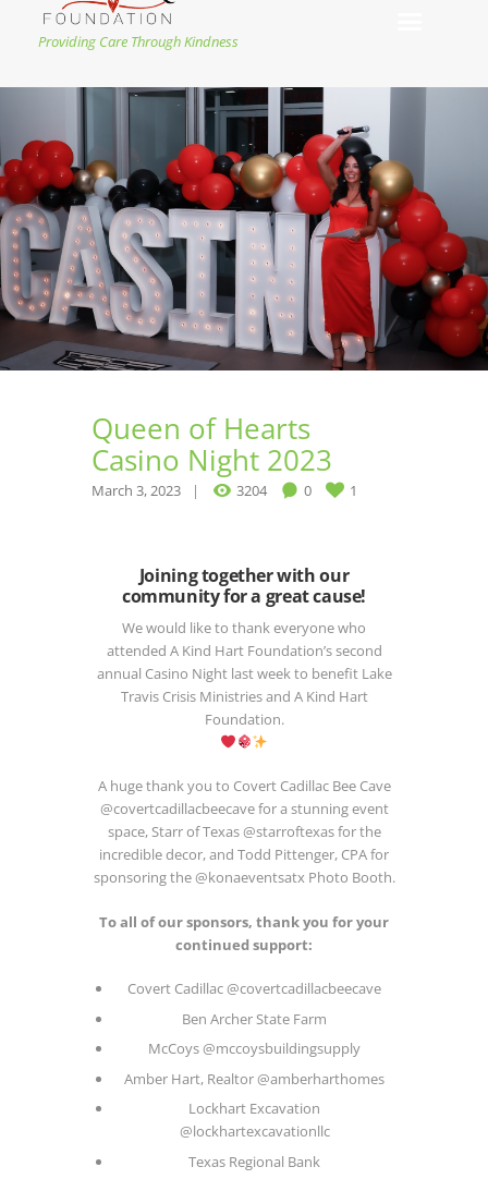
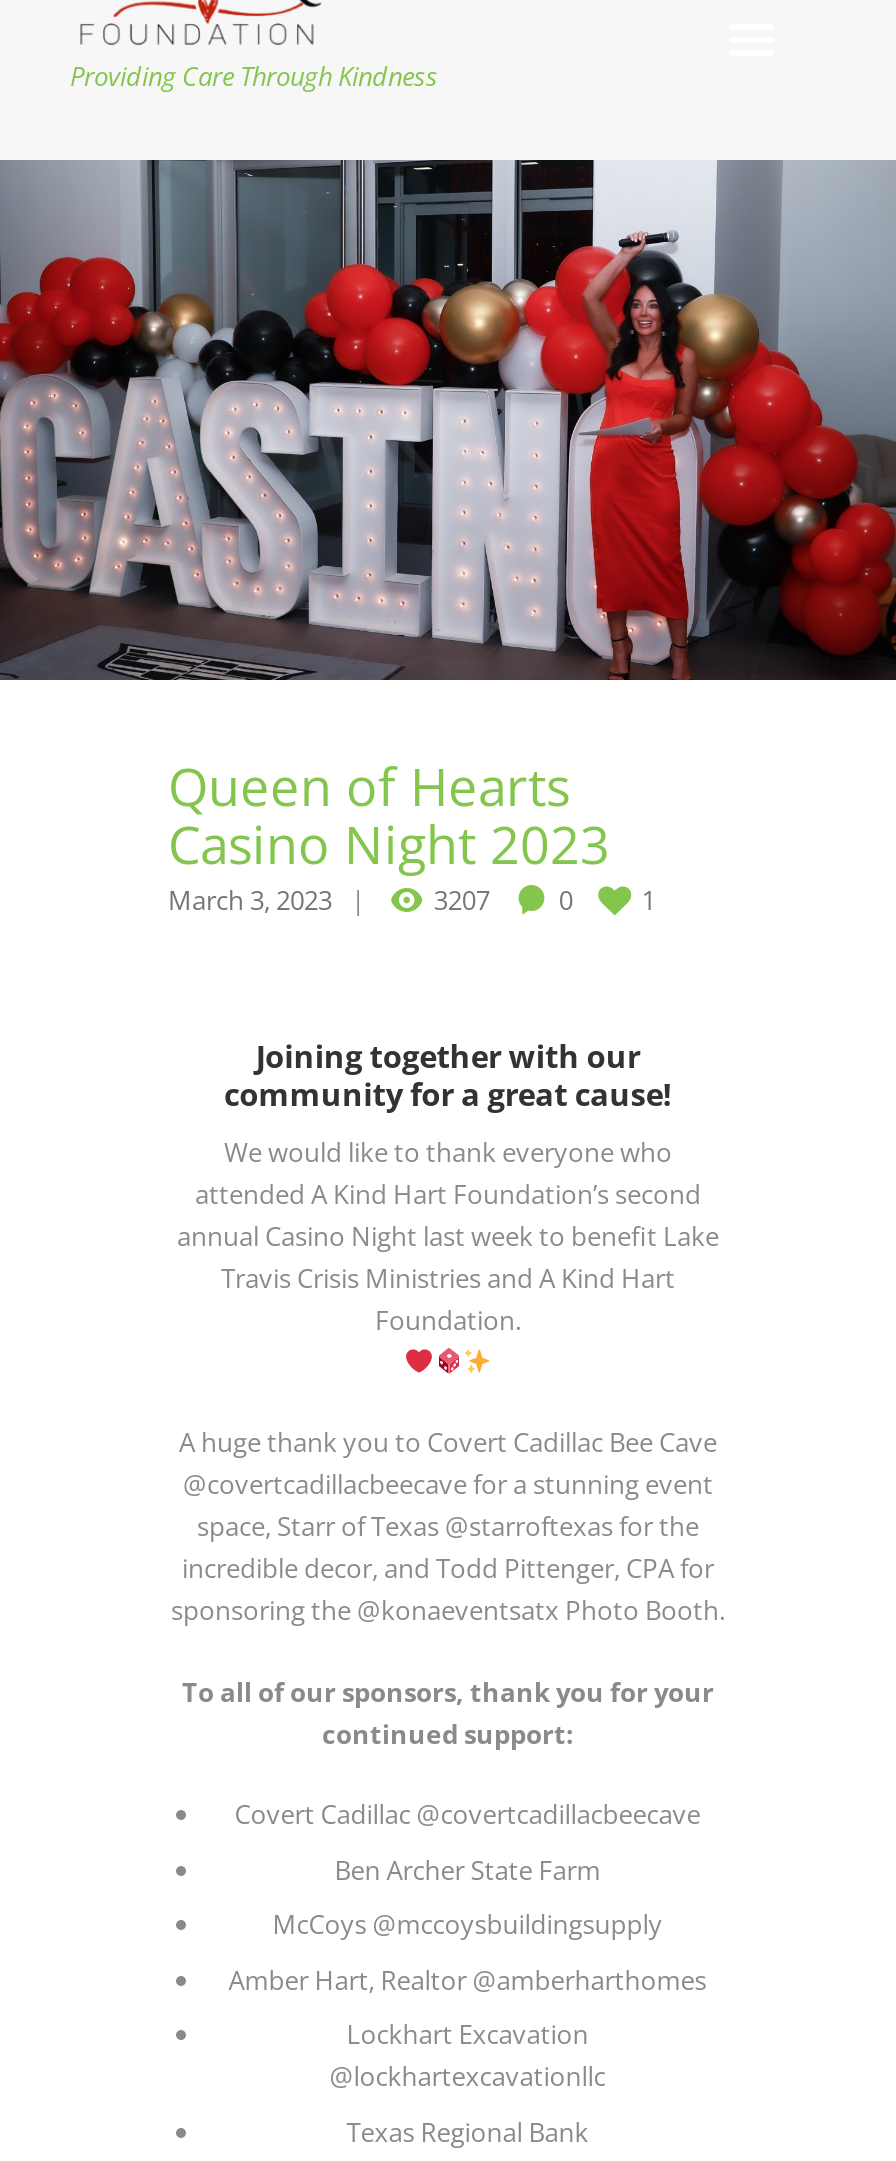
- 3204 0 1
+ 3207 0 1
